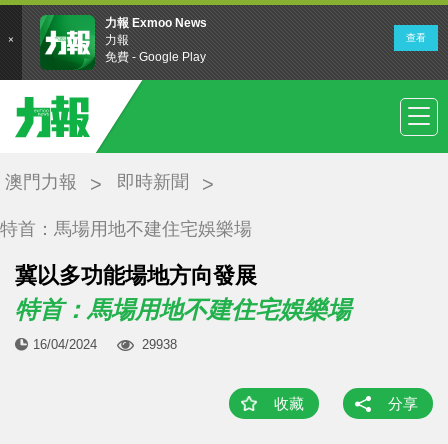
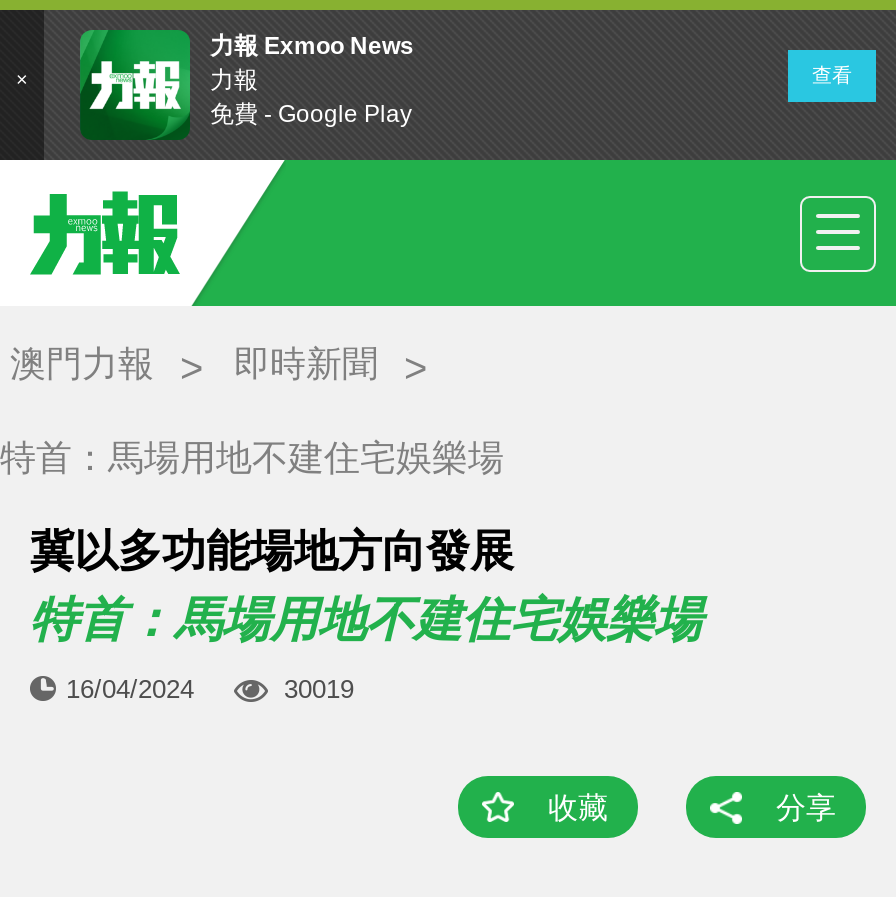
- 29938
+ 30019
